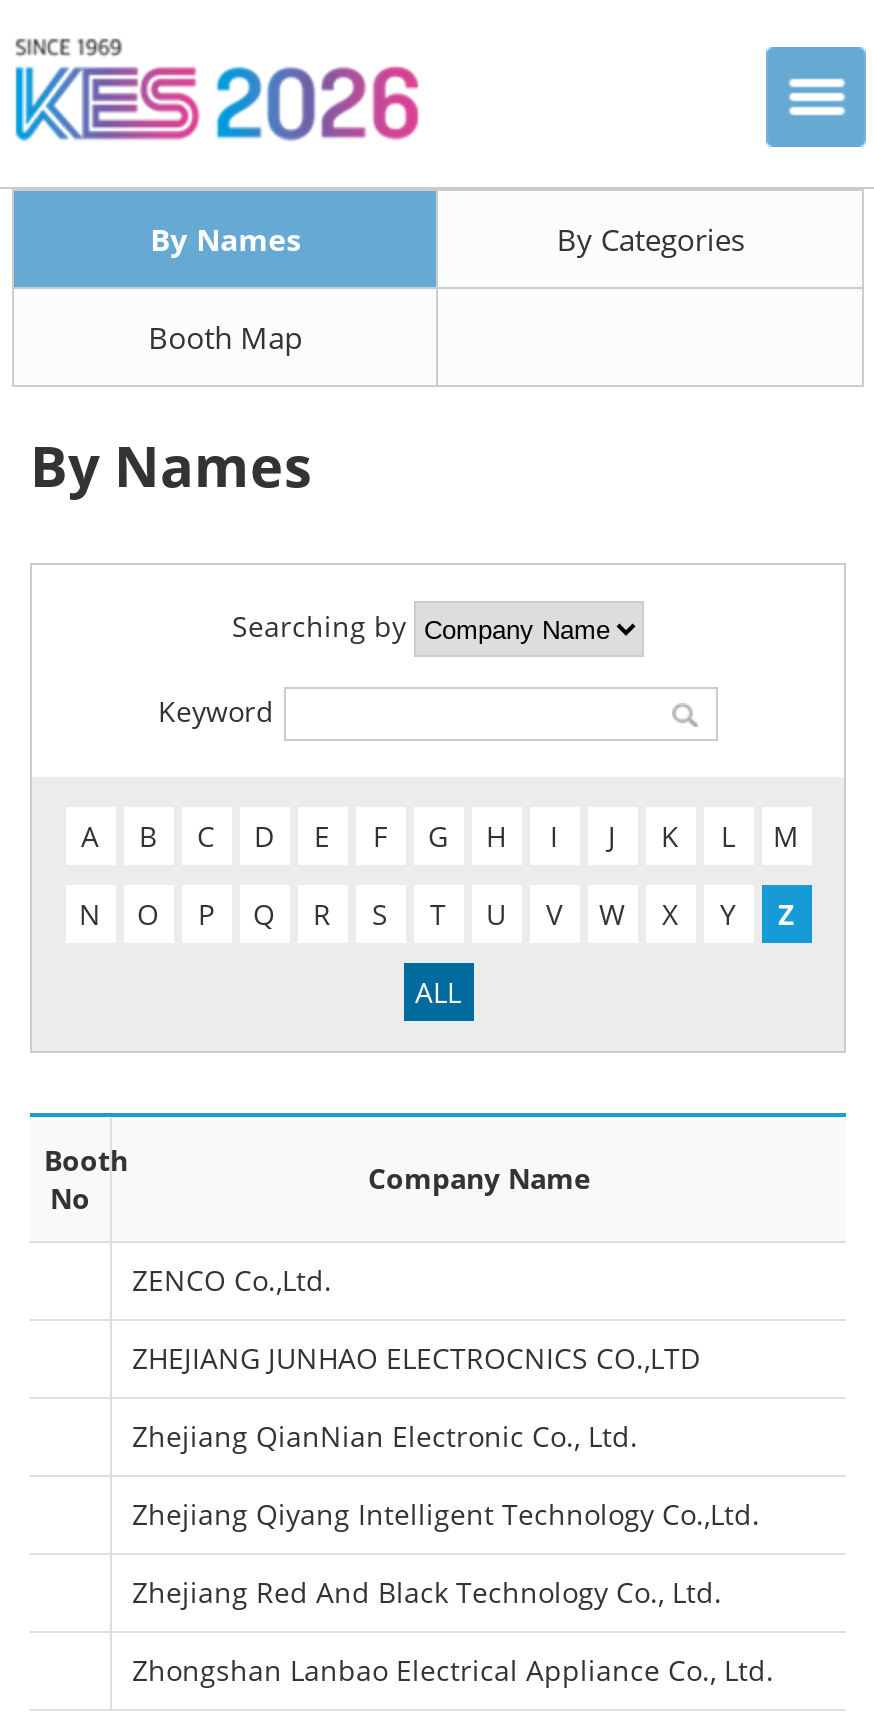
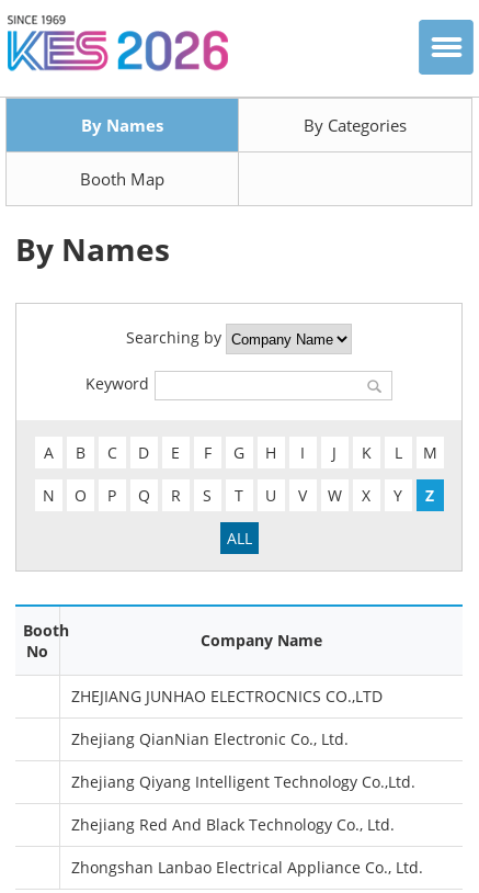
- ZENCO Co.,Ltd.
